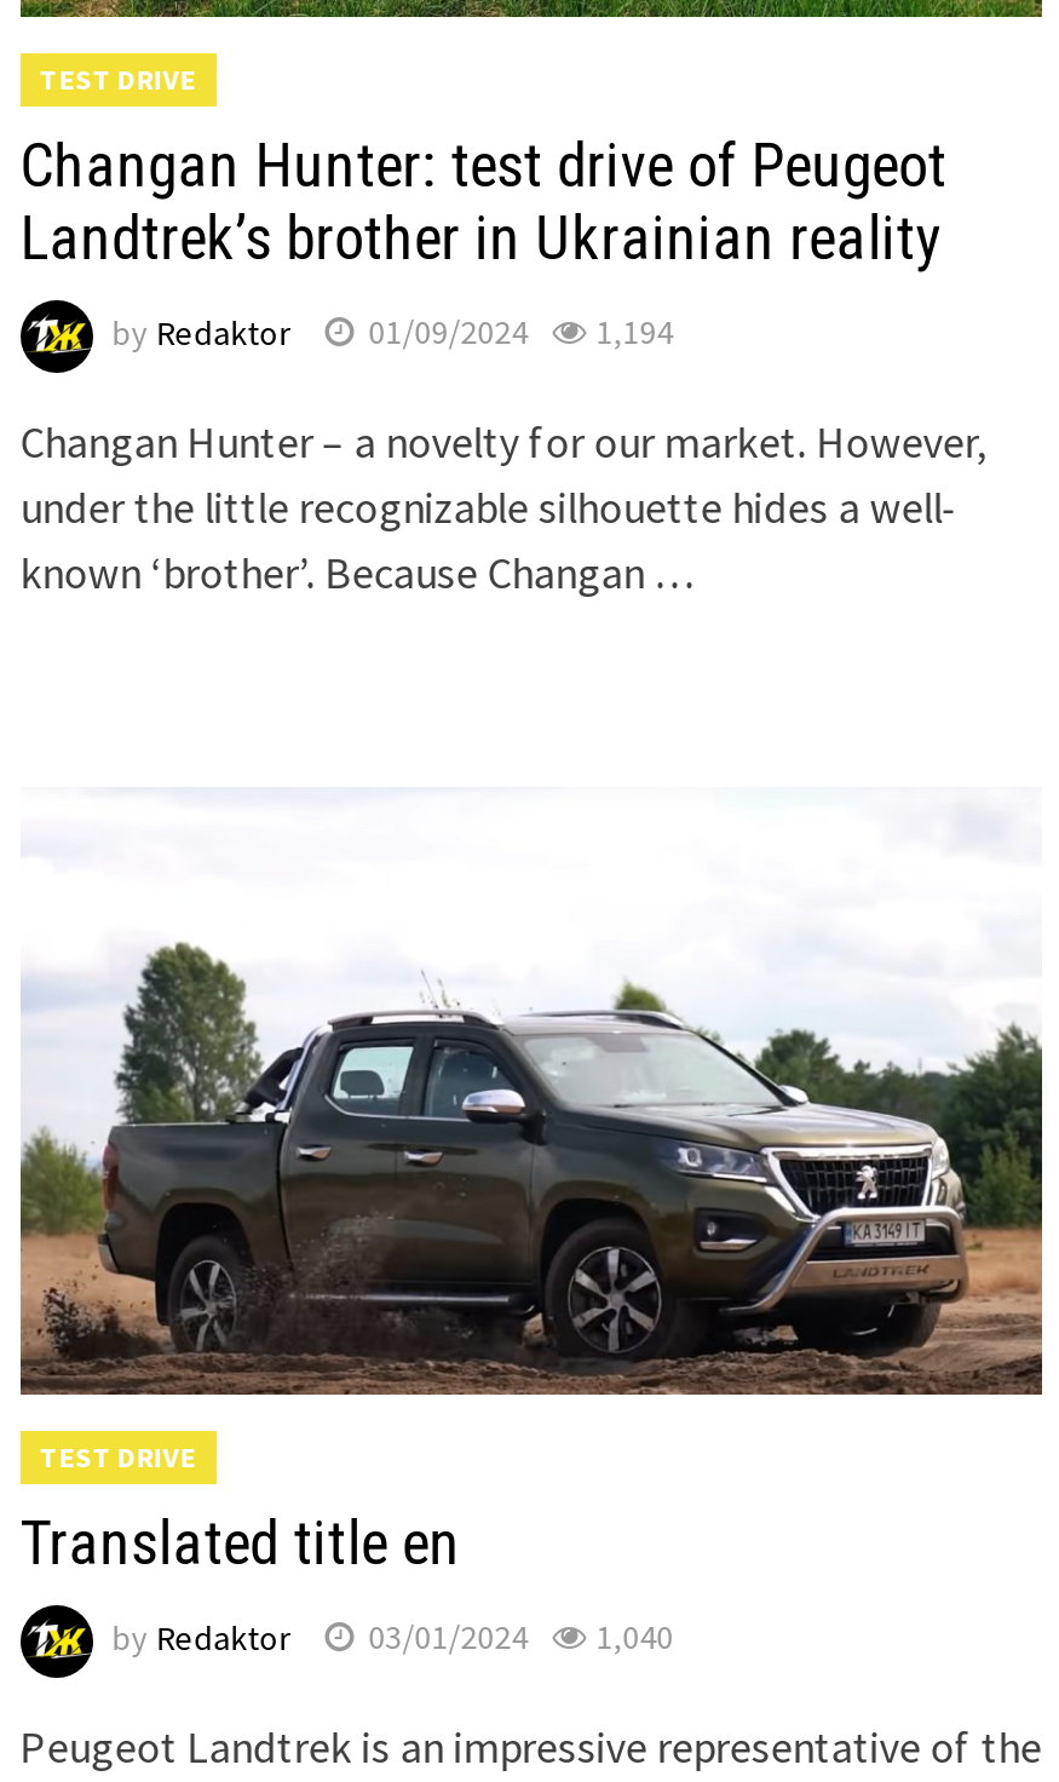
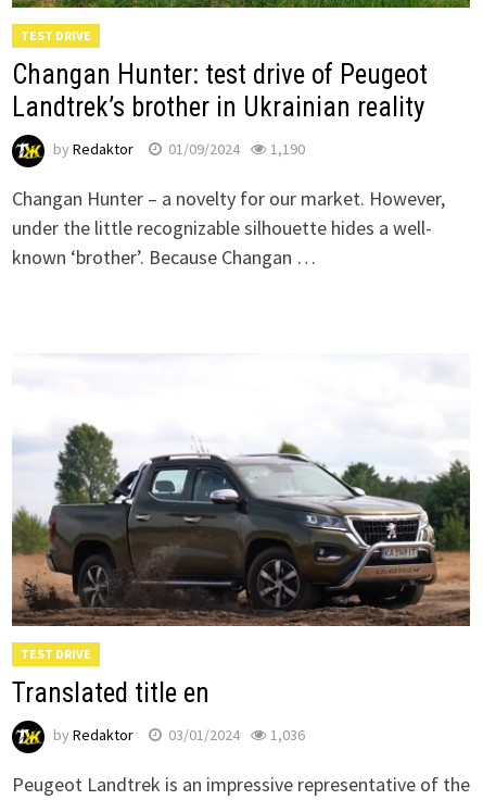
- by Redaktor 01/09/2024 1,194
+ by Redaktor 01/09/2024 1,190

- by Redaktor 03/01/2024 1,040
+ by Redaktor 03/01/2024 1,036
